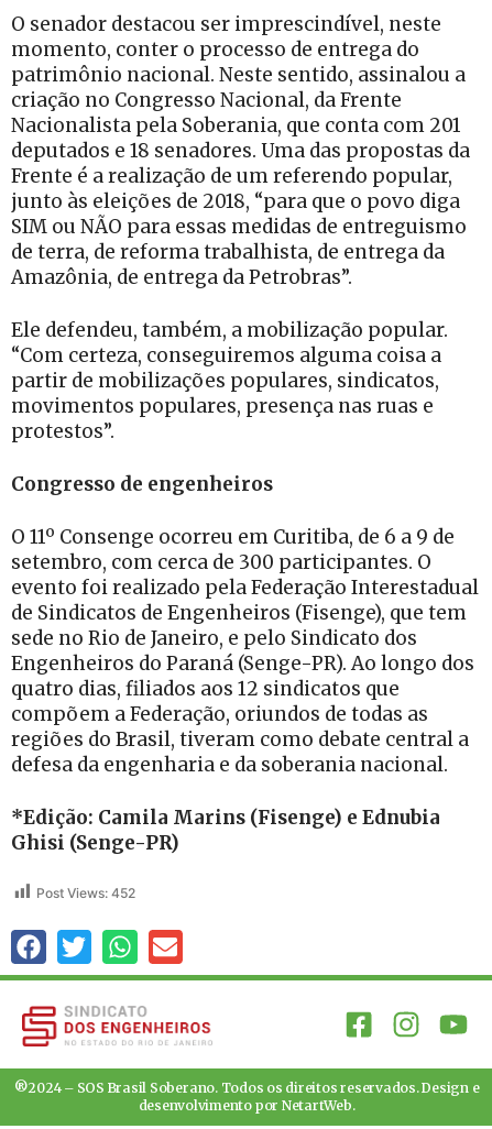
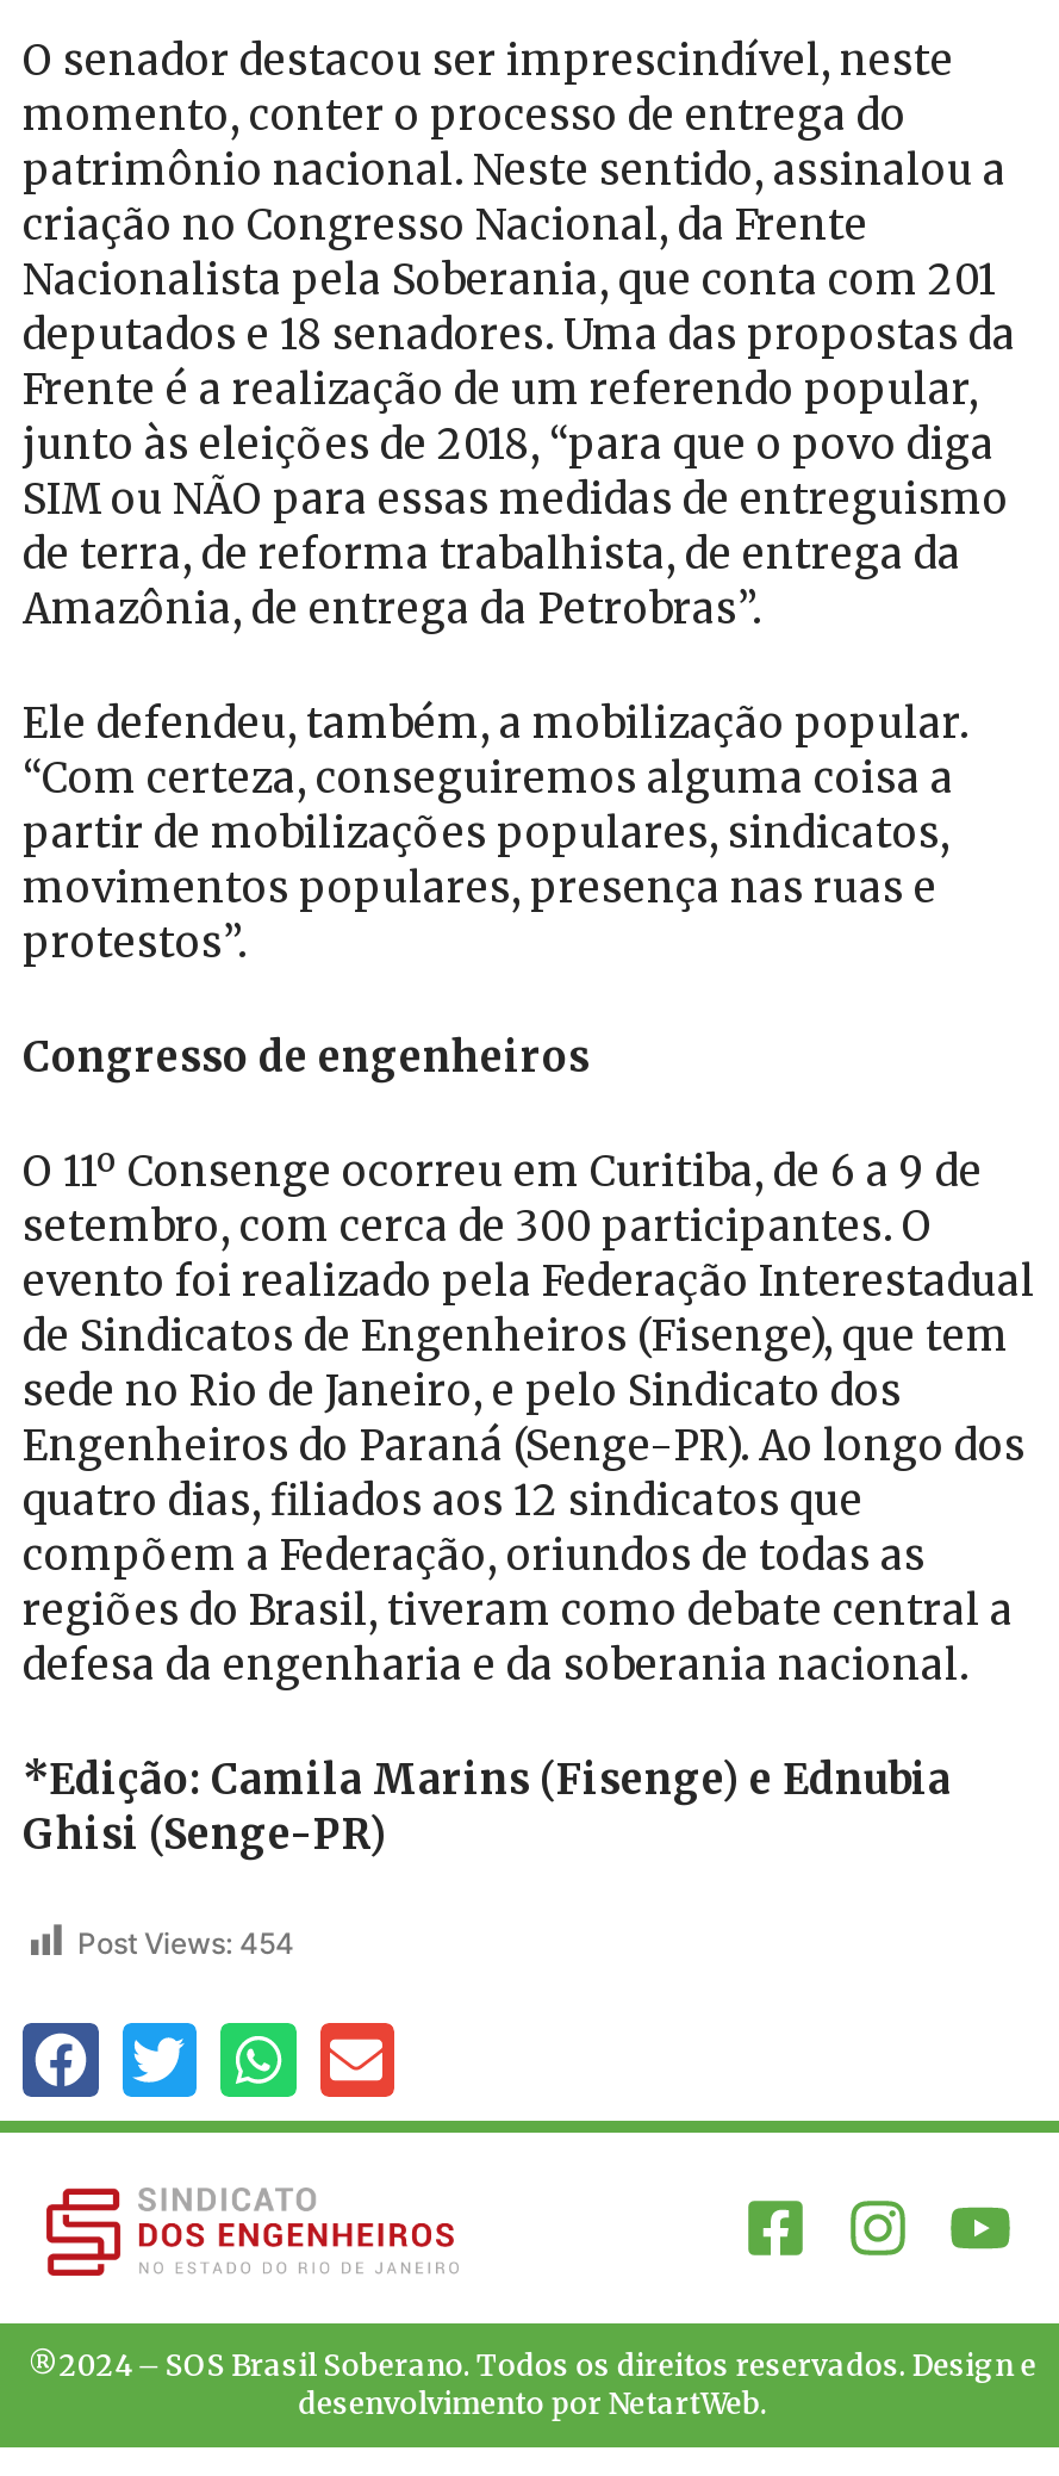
- Post Views: 452
+ Post Views: 454
